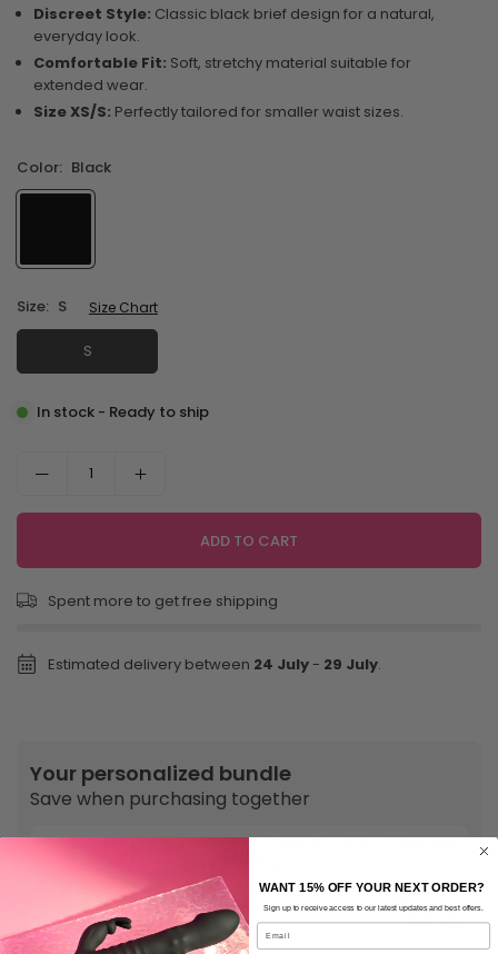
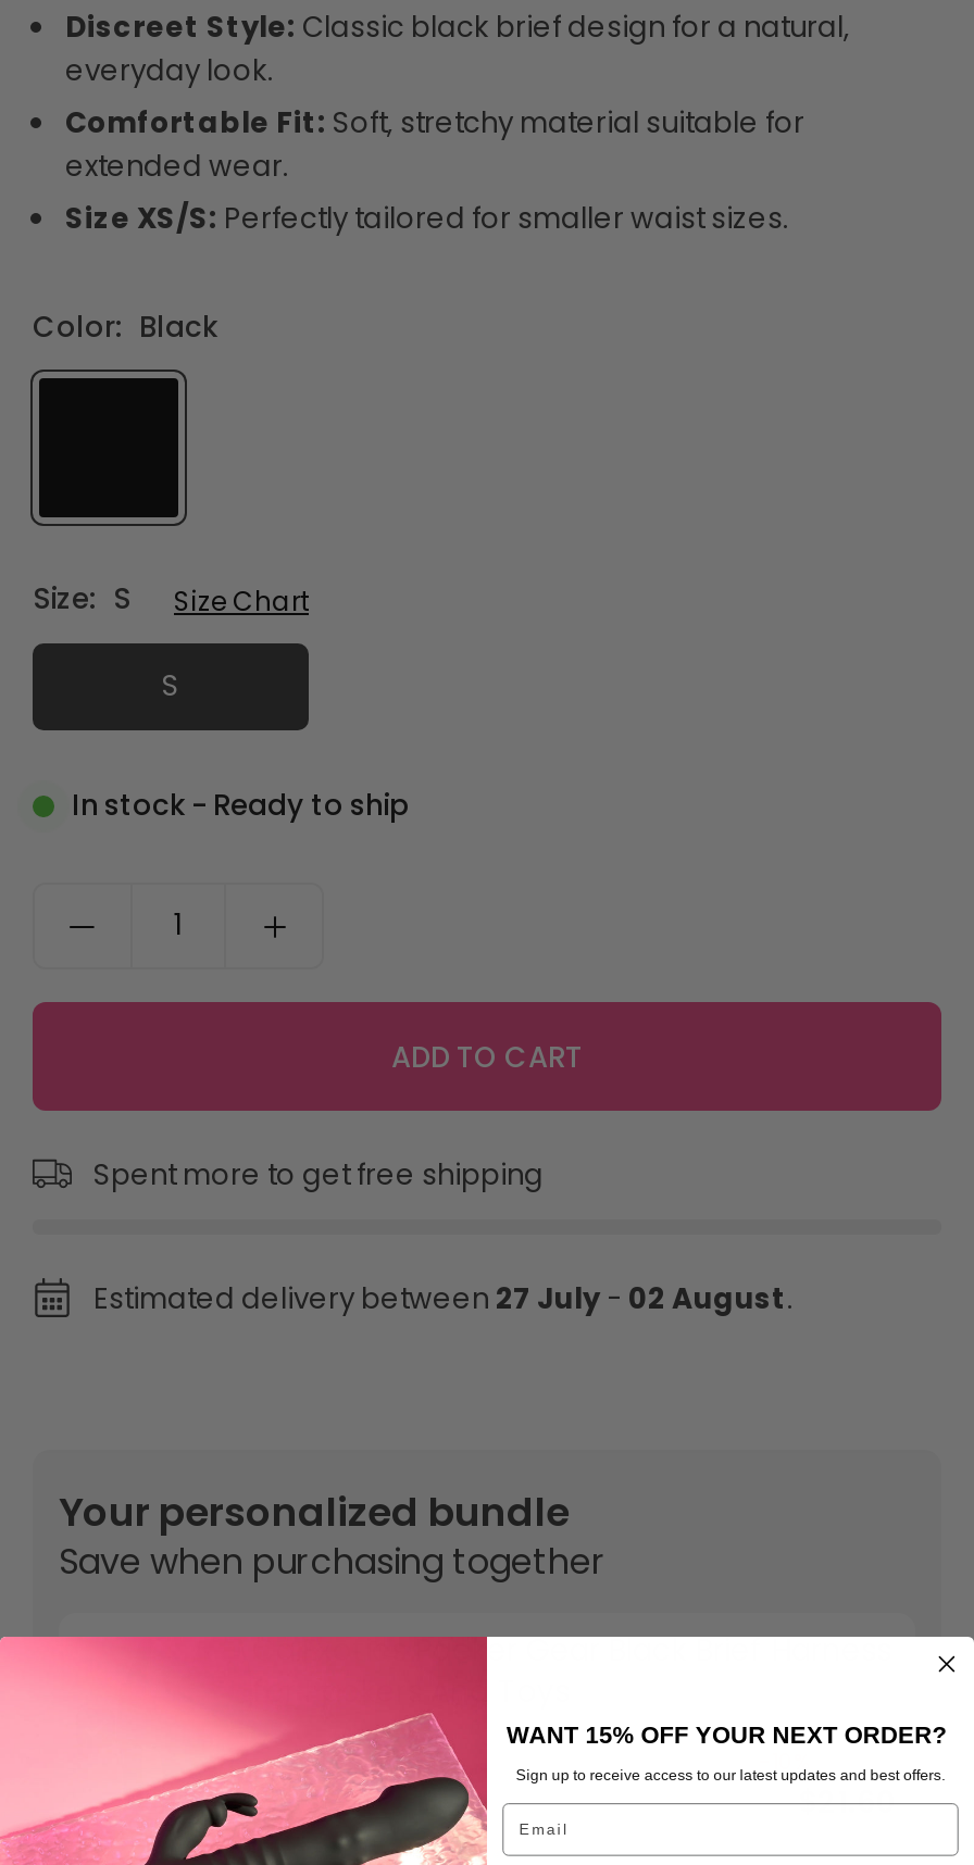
- Estimated delivery between 24 July - 29 July.
+ Estimated delivery between 27 July - 02 August.
